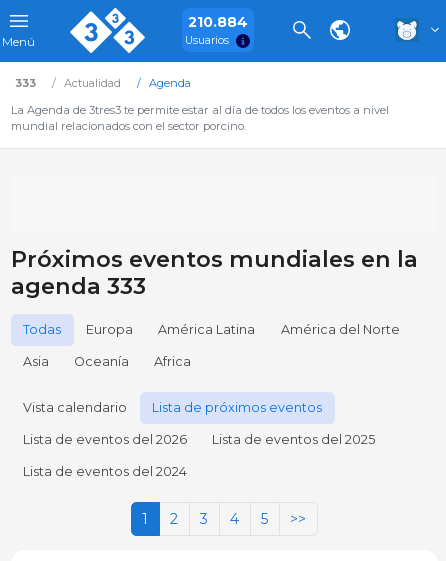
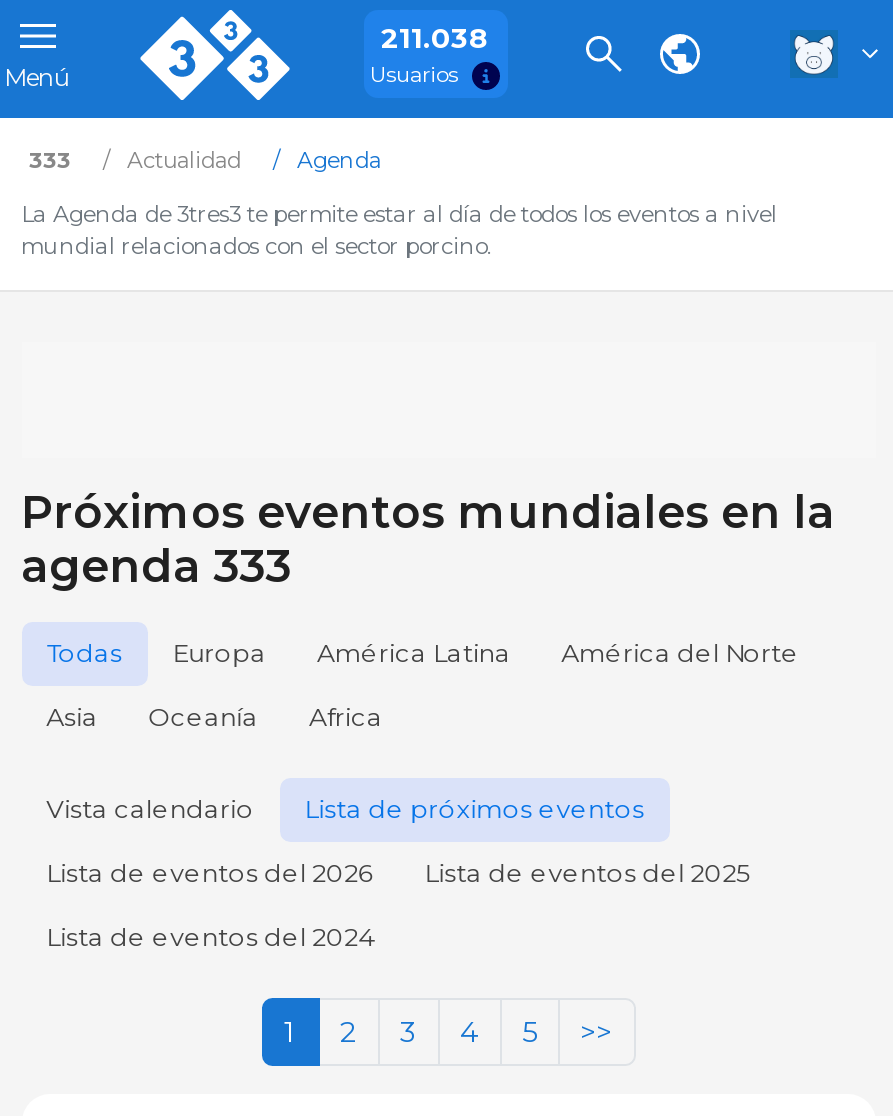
- 210.884
+ 211.038
